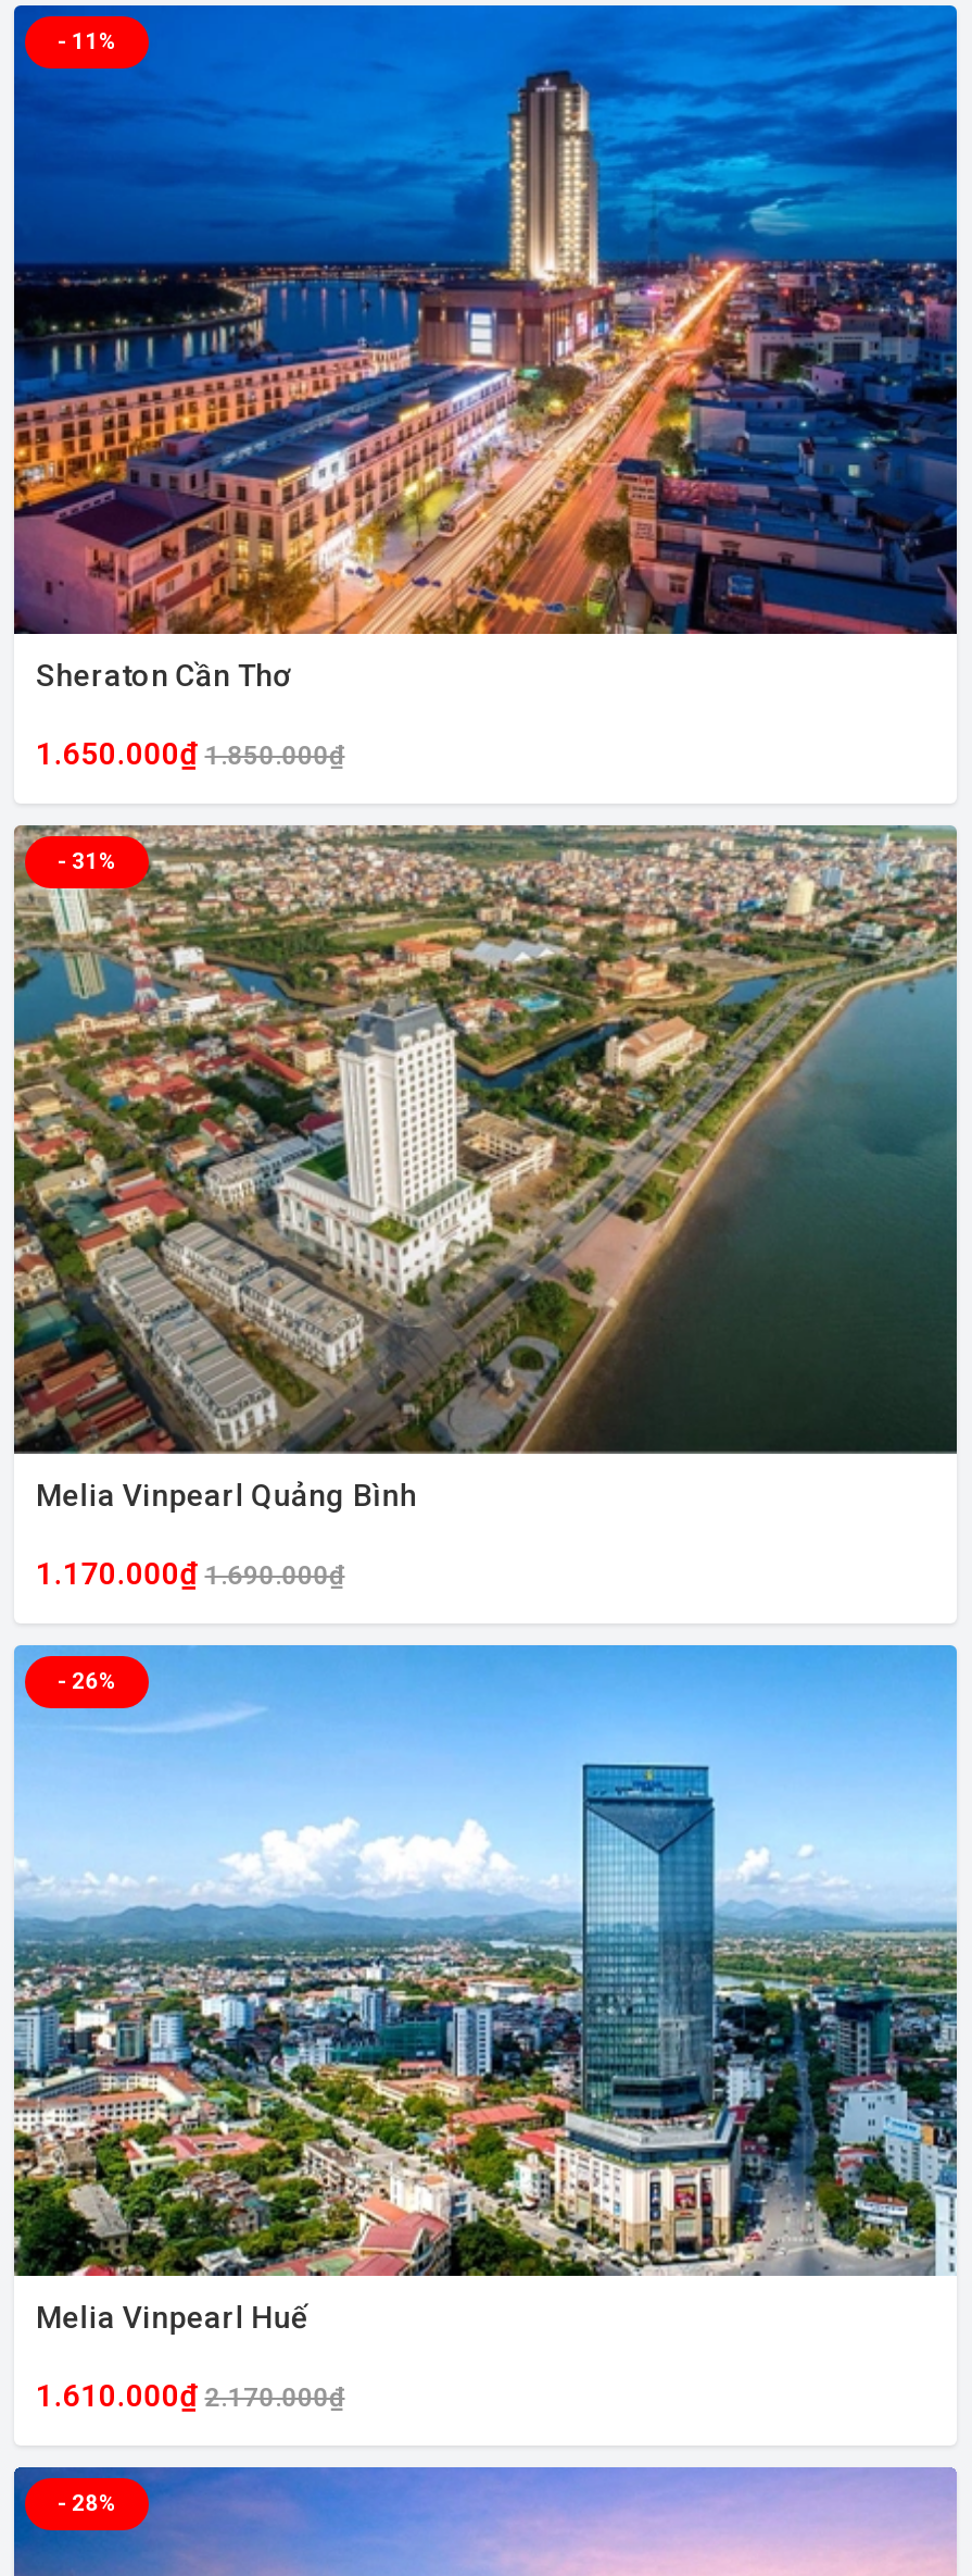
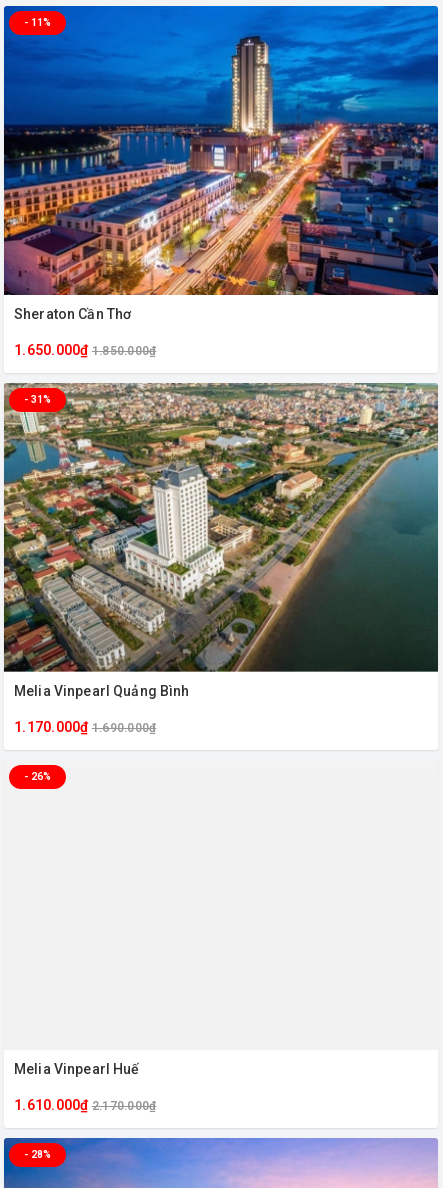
- [image]
